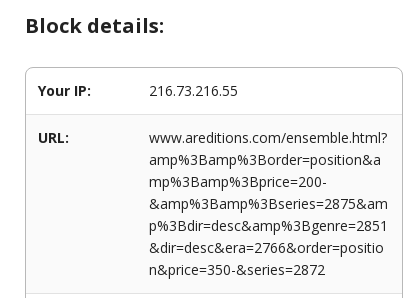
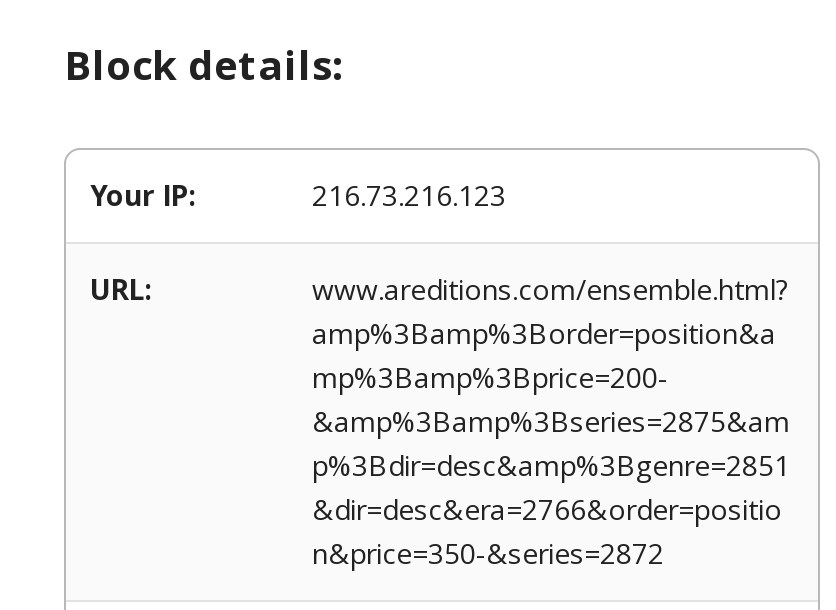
- 216.73.216.55
+ 216.73.216.123
